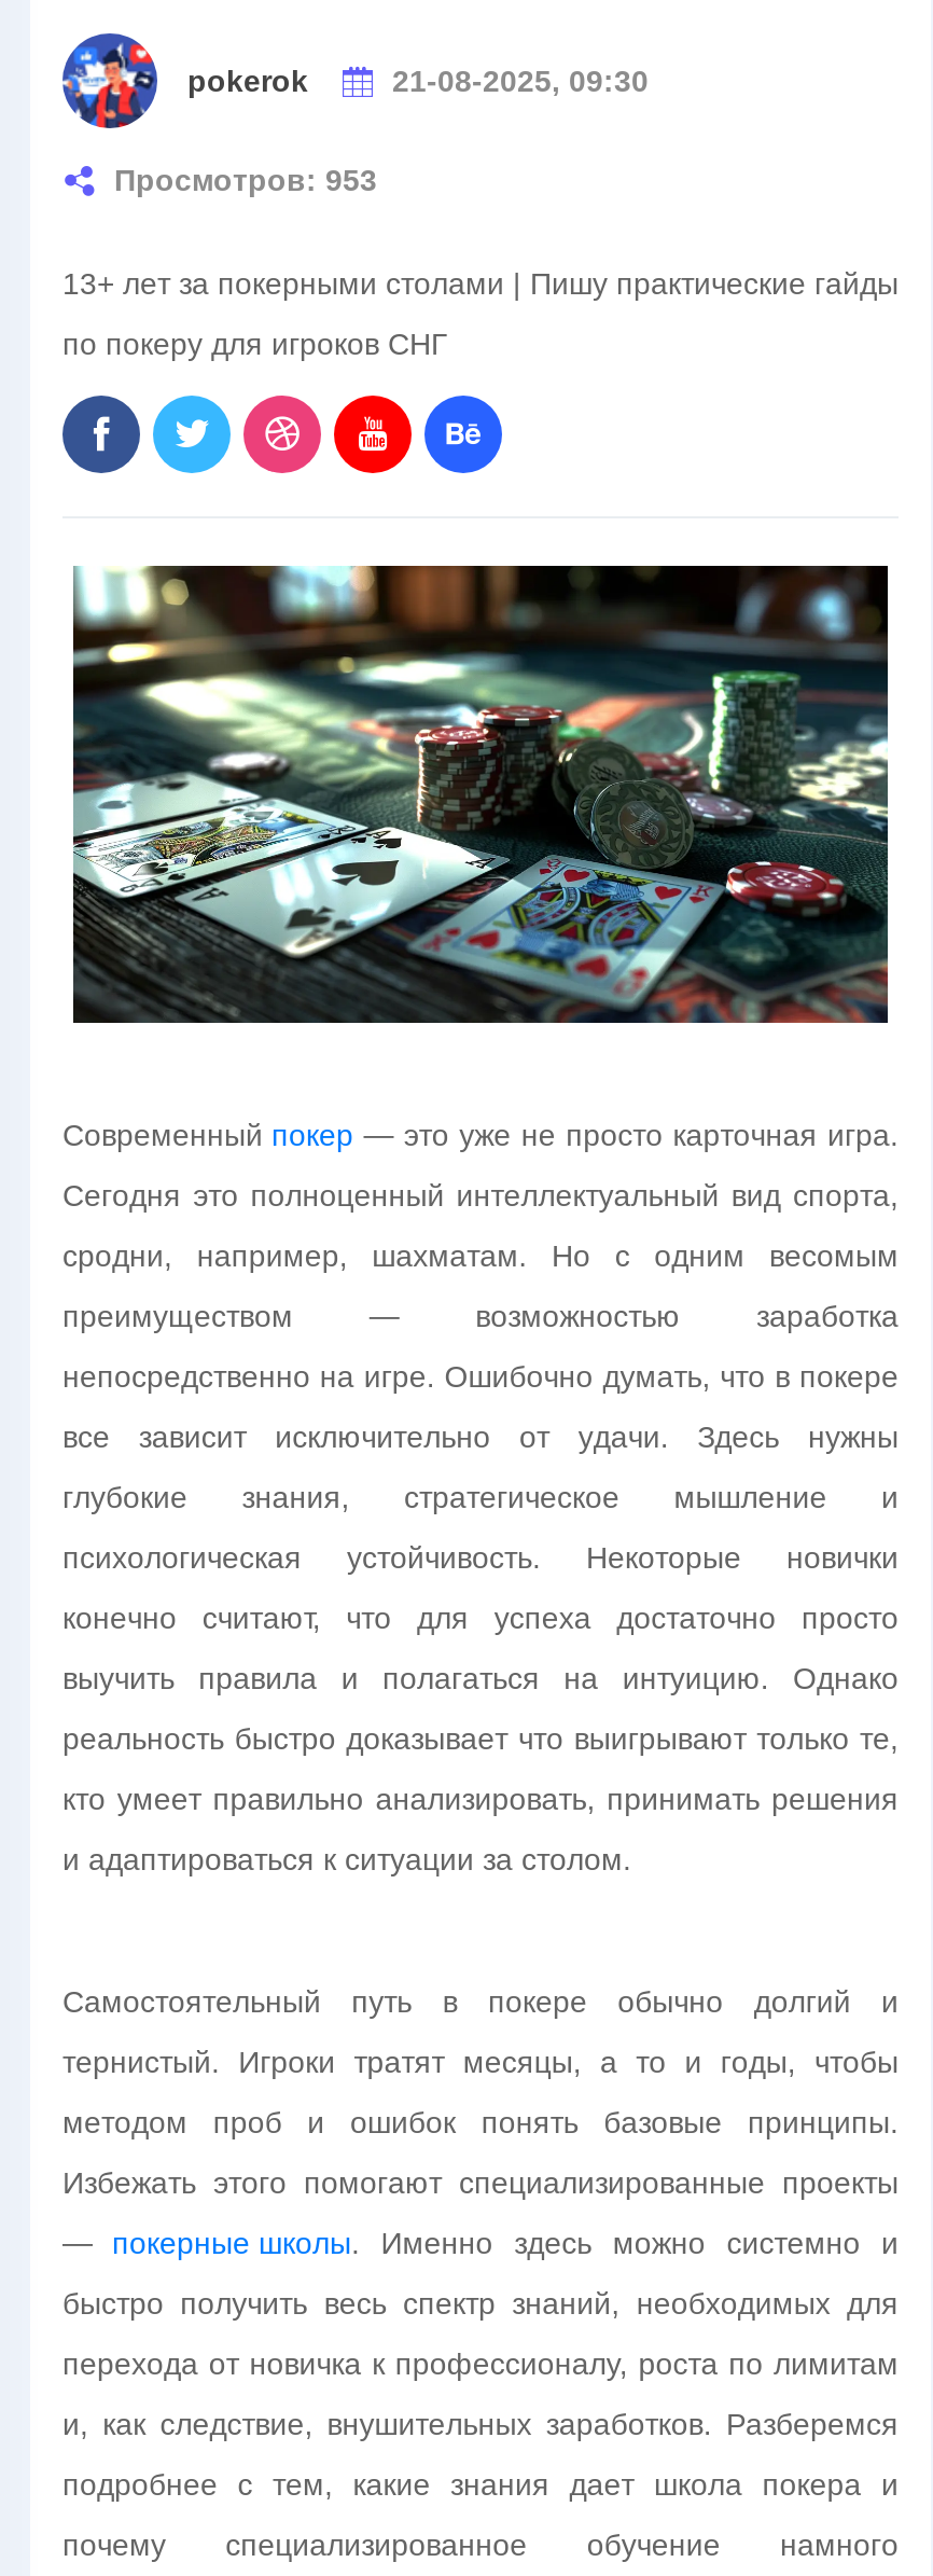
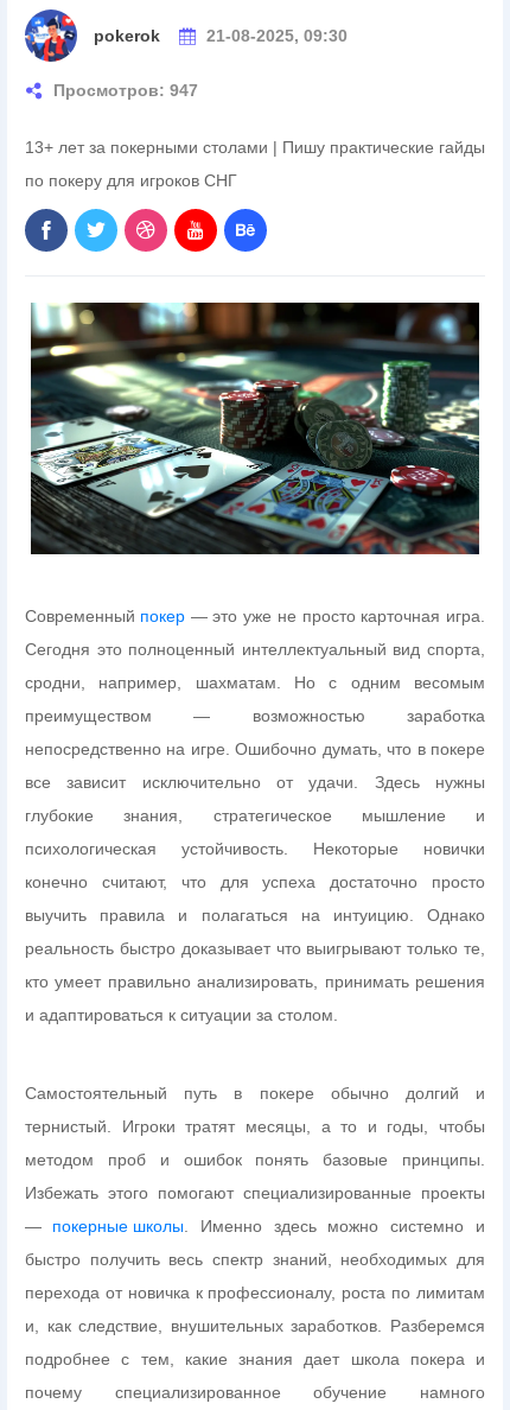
- Просмотров: 953
+ Просмотров: 947
